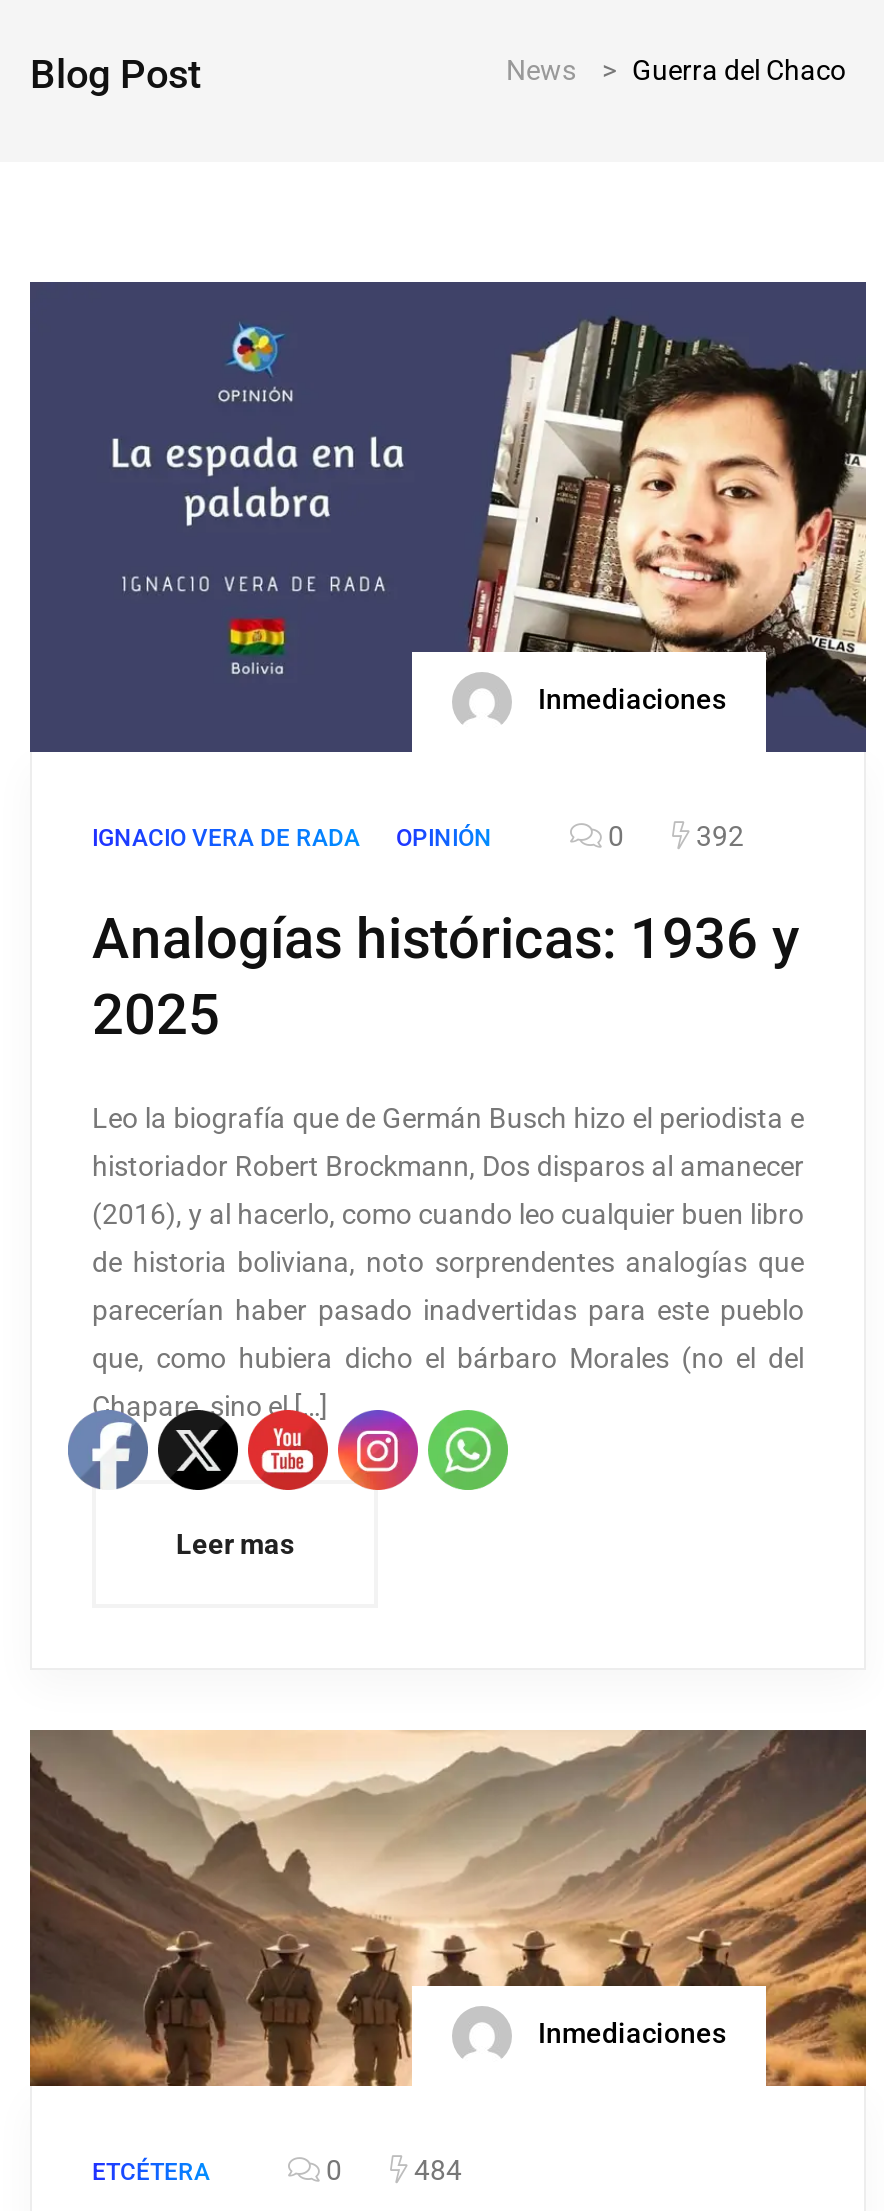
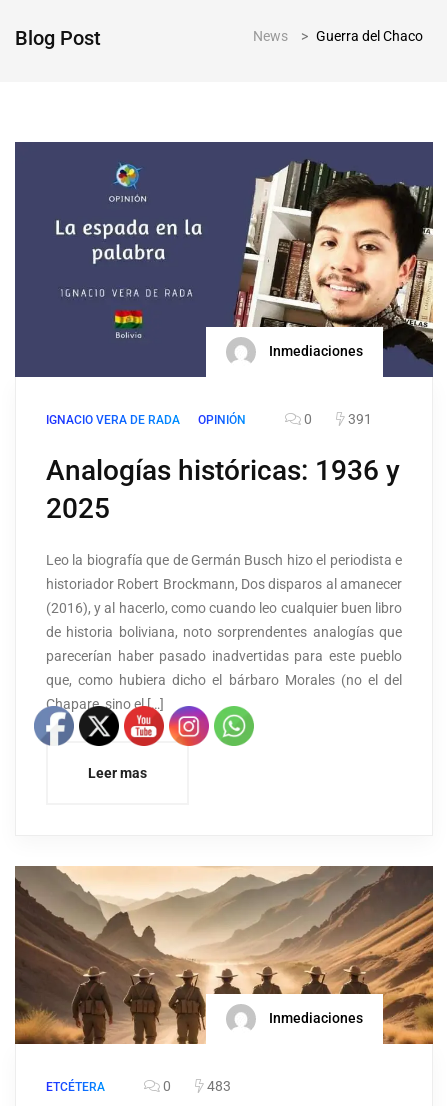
- 392
+ 391

- 484
+ 483
